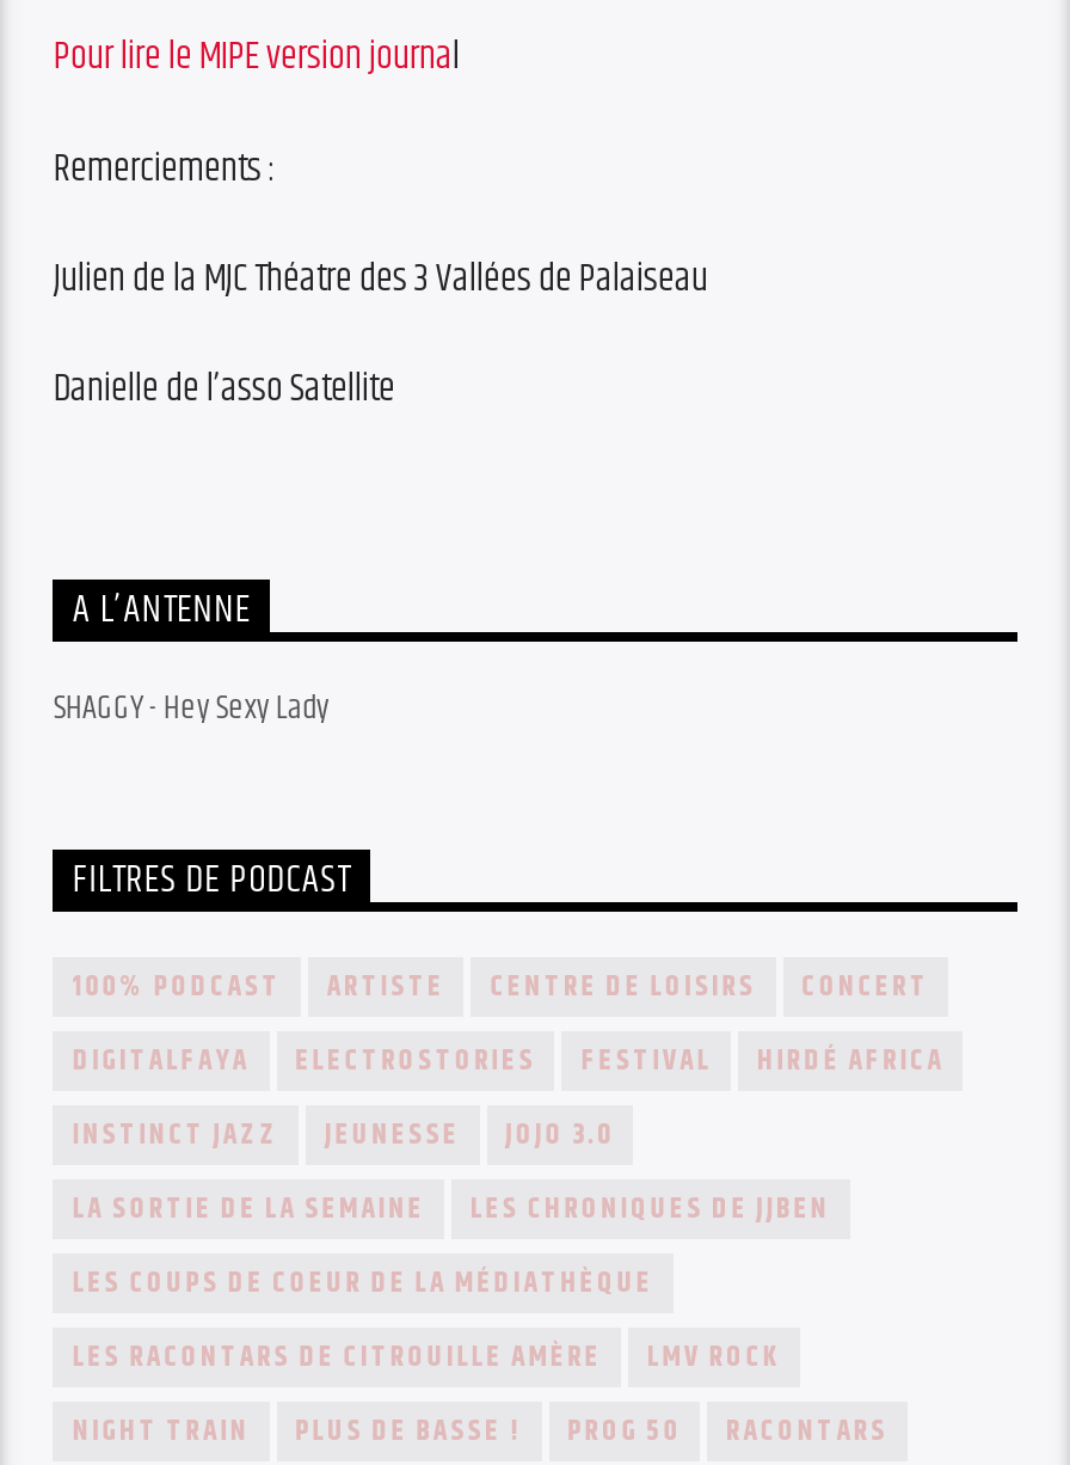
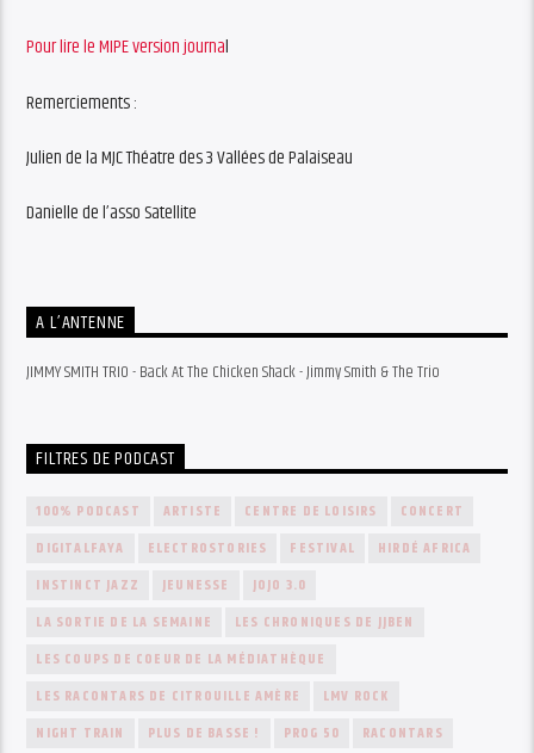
- SHAGGY - Hey Sexy Lady
+ JIMMY SMITH TRIO - Back At The Chicken Shack - Jimmy Smith & The Trio
